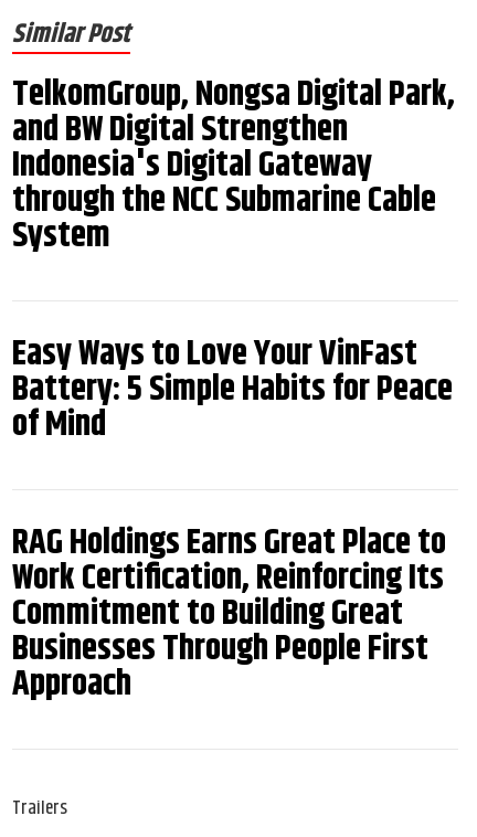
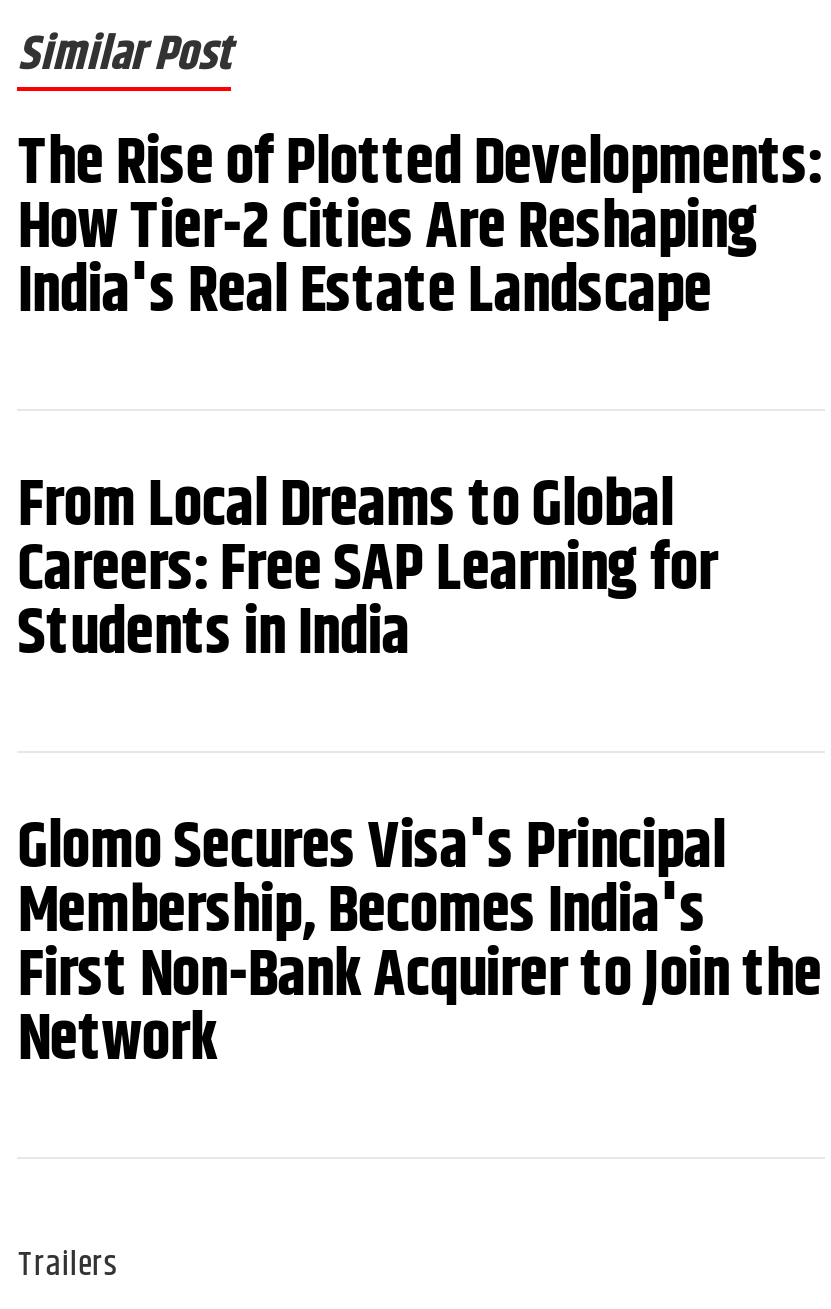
- TelkomGroup, Nongsa Digital Park,
- and BW Digital Strengthen
- Indonesia's Digital Gateway
- through the NCC Submarine Cable
- System
+ The Rise of Plotted Developments:
+ How Tier-2 Cities Are Reshaping
+ India's Real Estate Landscape

- Easy Ways to Love Your VinFast
- Battery: 5 Simple Habits for Peace
- of Mind
+ From Local Dreams to Global
+ Careers: Free SAP Learning for
+ Students in India

- RAG Holdings Earns Great Place to
- Work Certification, Reinforcing Its
- Commitment to Building Great
- Businesses Through People First
- Approach
+ Glomo Secures Visa's Principal
+ Membership, Becomes India's
+ First Non-Bank Acquirer to Join the
+ Network
